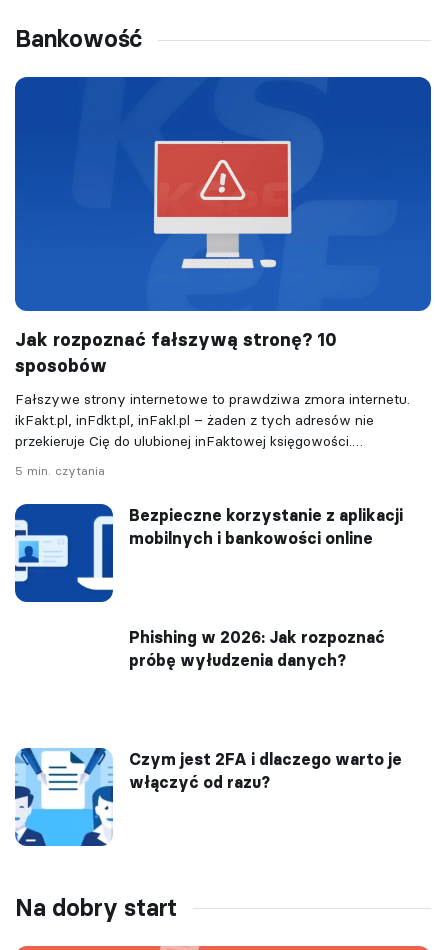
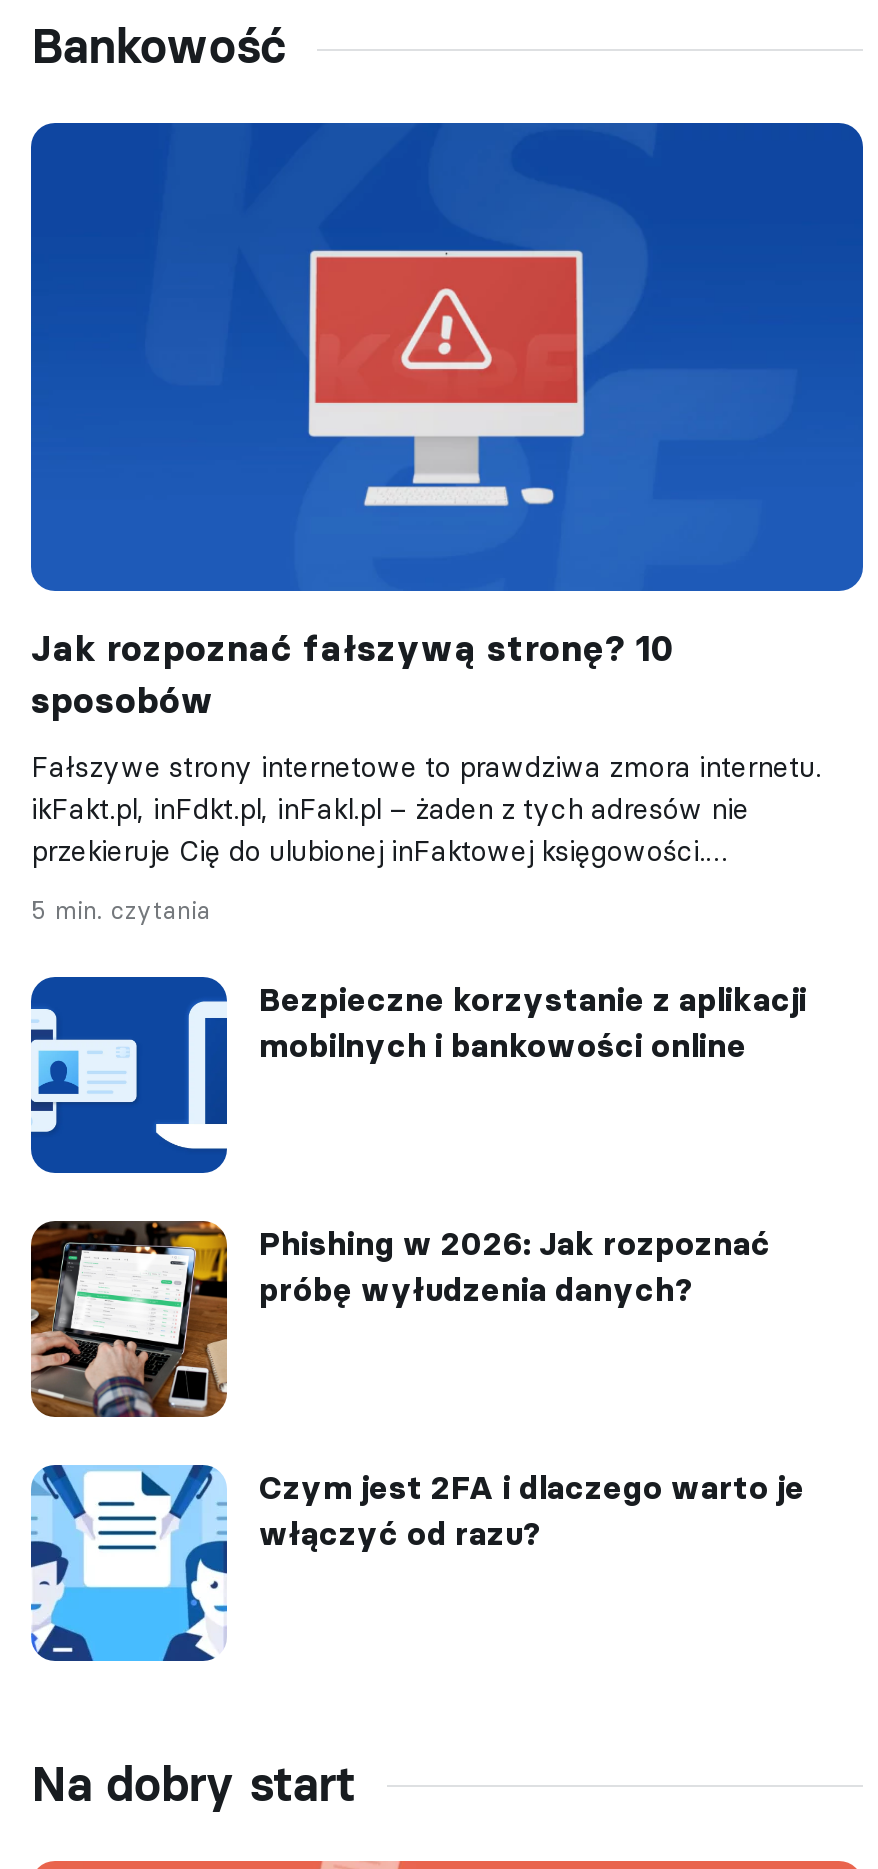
+ [image]
